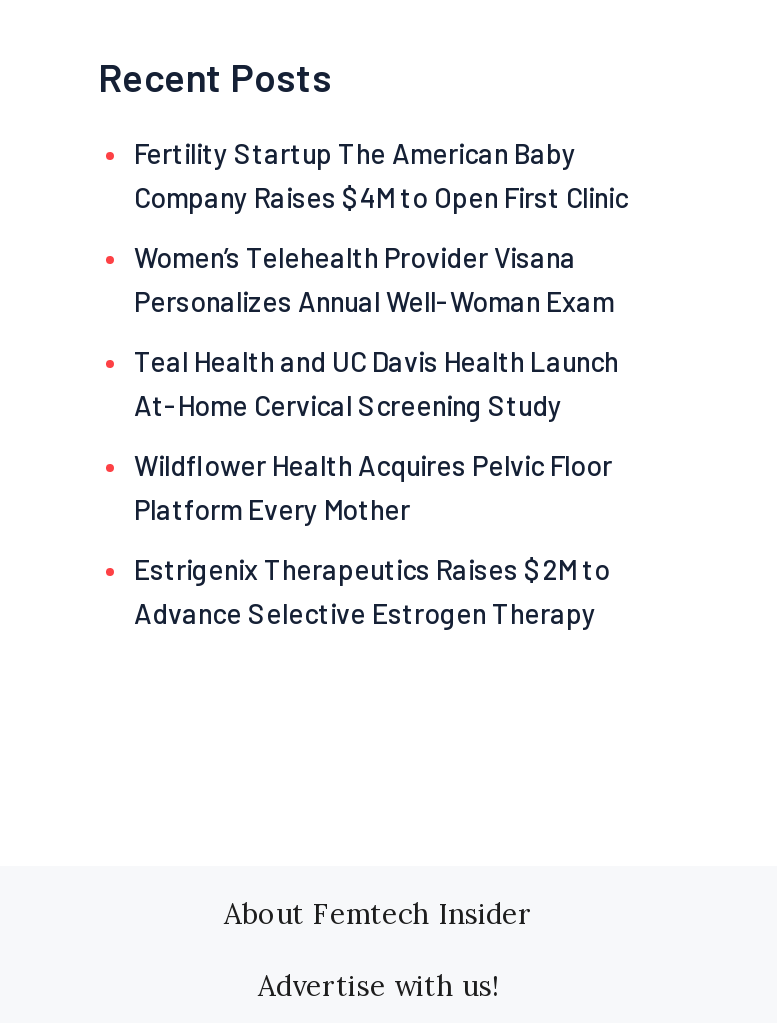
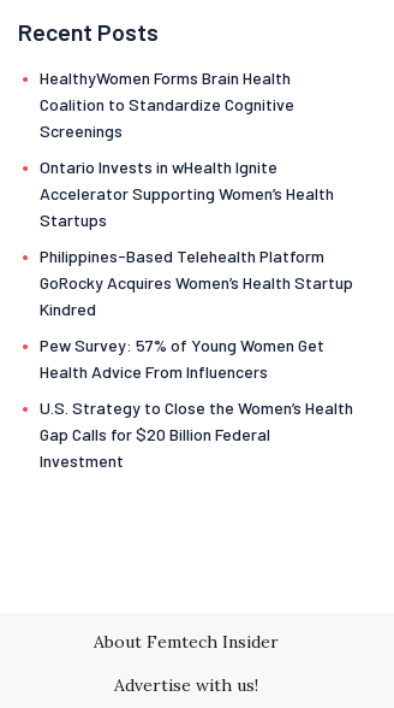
- Fertility Startup The American Baby
- Company Raises $4M to Open First Clinic
+ HealthyWomen Forms Brain Health
+ Coalition to Standardize Cognitive
+ Screenings

- Women’s Telehealth Provider Visana
- Personalizes Annual Well-Woman Exam
+ Ontario Invests in wHealth Ignite
+ Accelerator Supporting Women’s Health
+ Startups

- Teal Health and UC Davis Health Launch
- At-Home Cervical Screening Study
+ Philippines-Based Telehealth Platform
+ GoRocky Acquires Women’s Health Startup
+ Kindred

- Wildflower Health Acquires Pelvic Floor
- Platform Every Mother
+ Pew Survey: 57% of Young Women Get
+ Health Advice From Influencers

- Estrigenix Therapeutics Raises $2M to
- Advance Selective Estrogen Therapy
+ U.S. Strategy to Close the Women’s Health
+ Gap Calls for $20 Billion Federal
+ Investment
